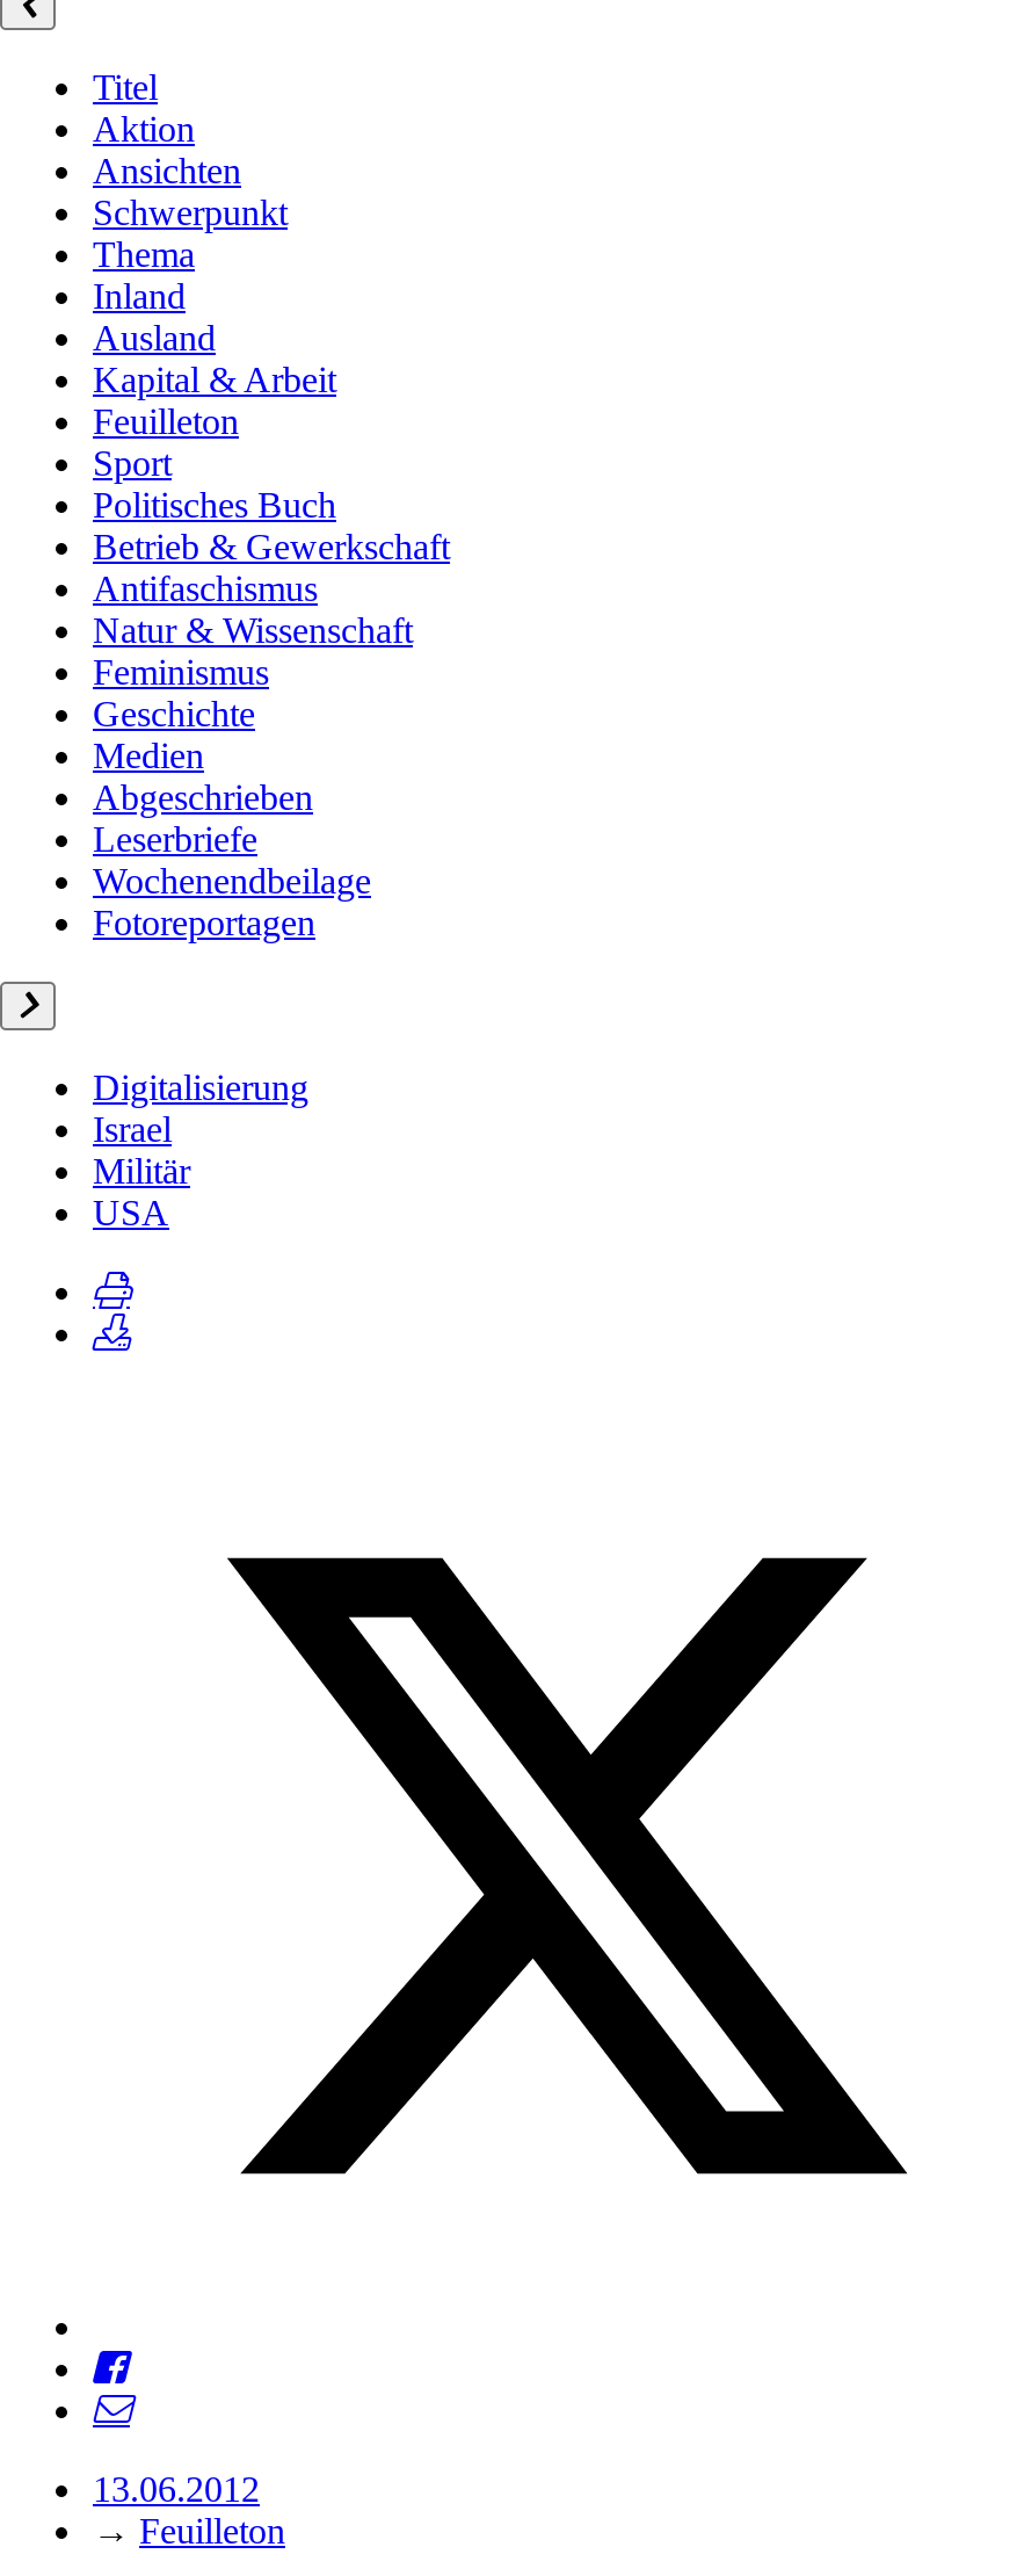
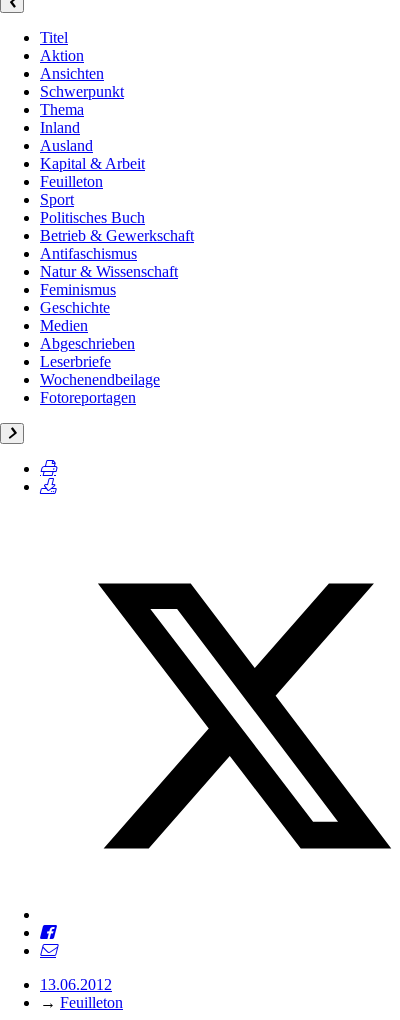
- Digitalisierung
- Israel
- Militär
- USA
